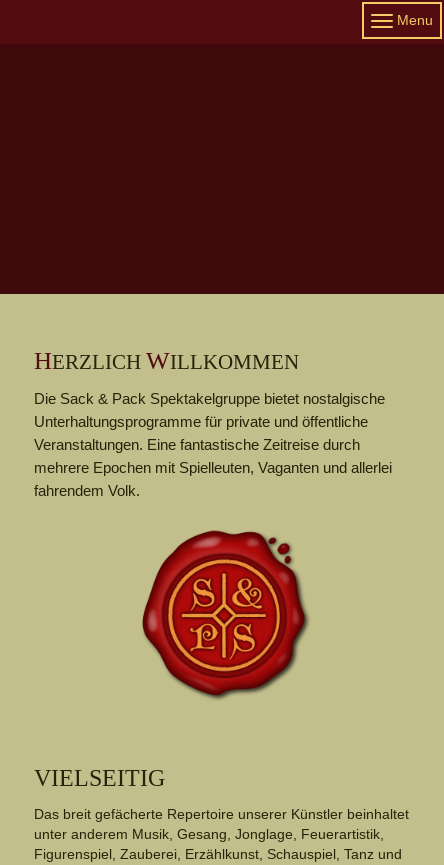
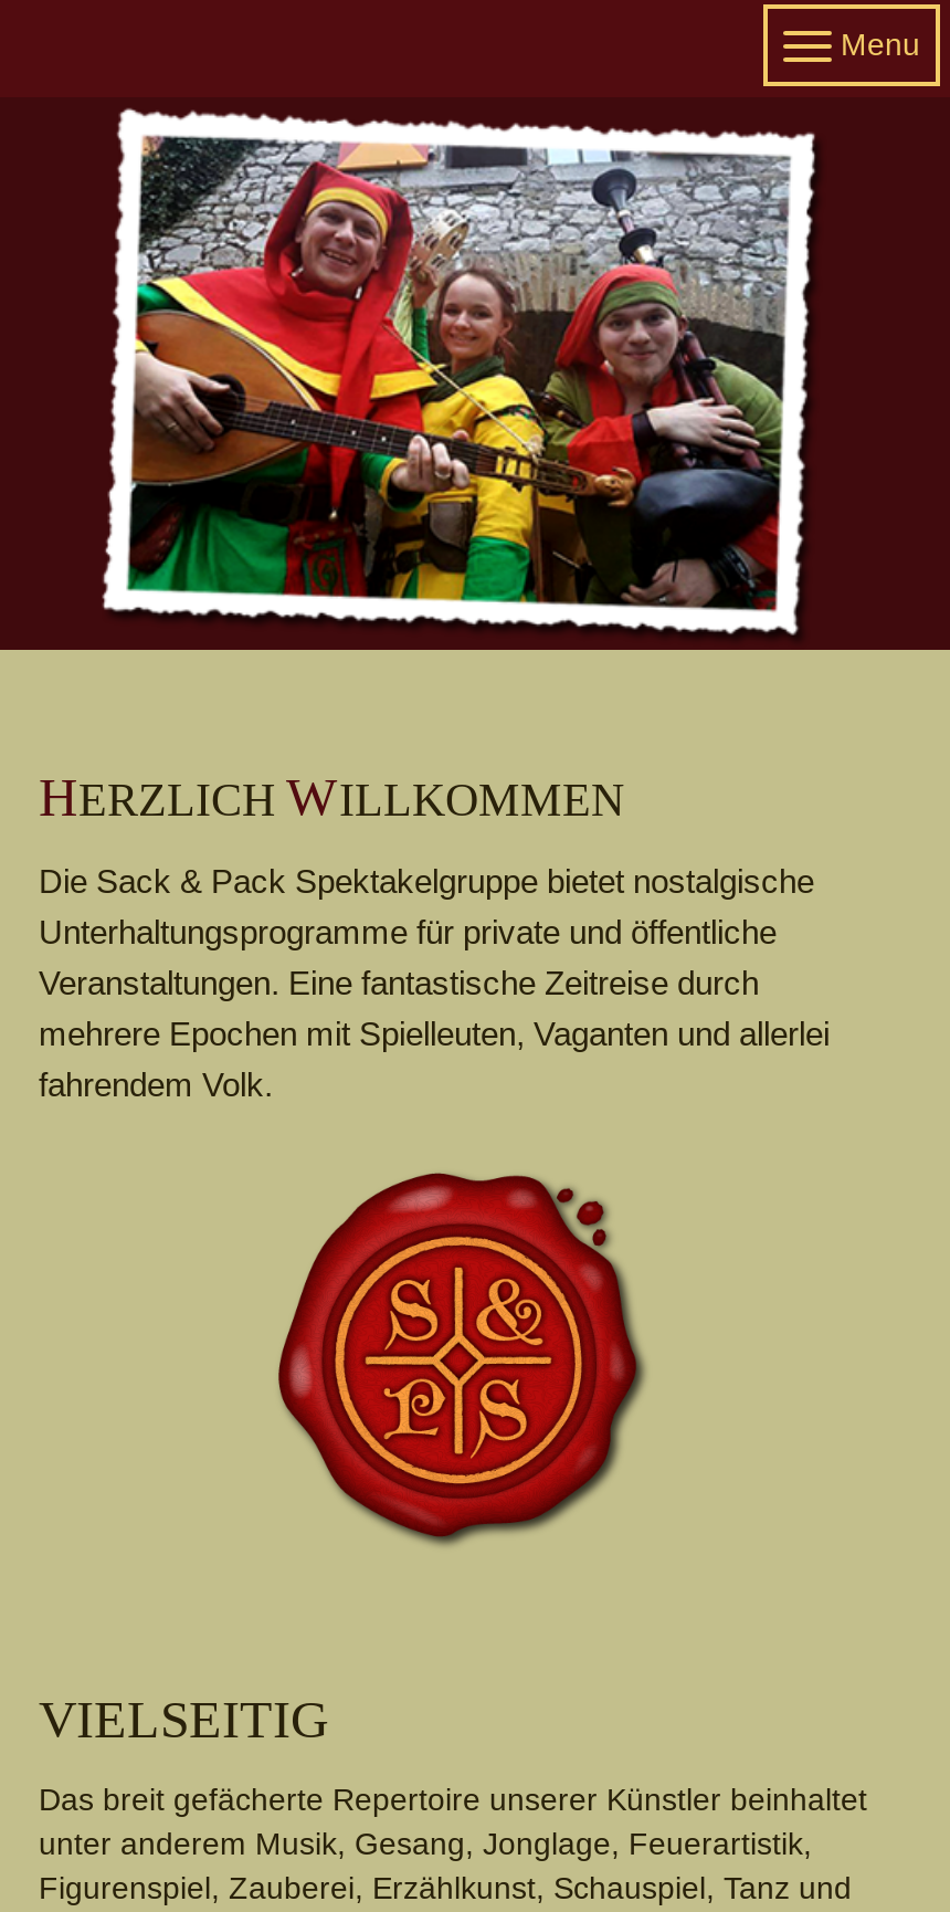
+ [image]
